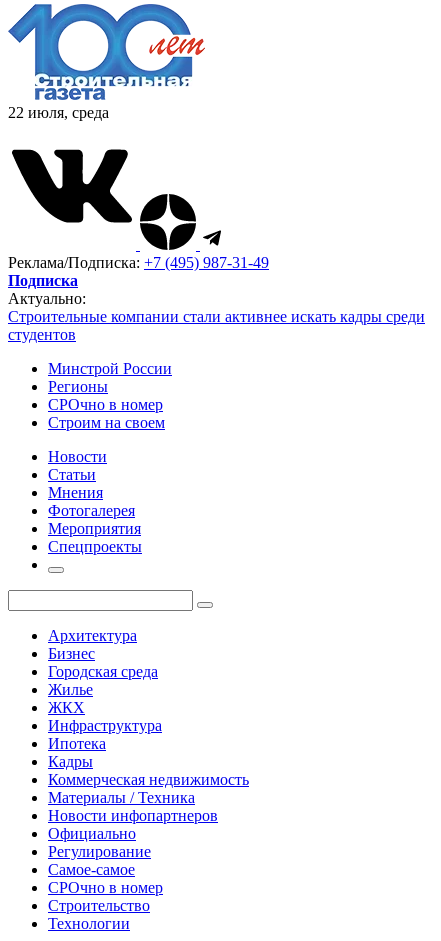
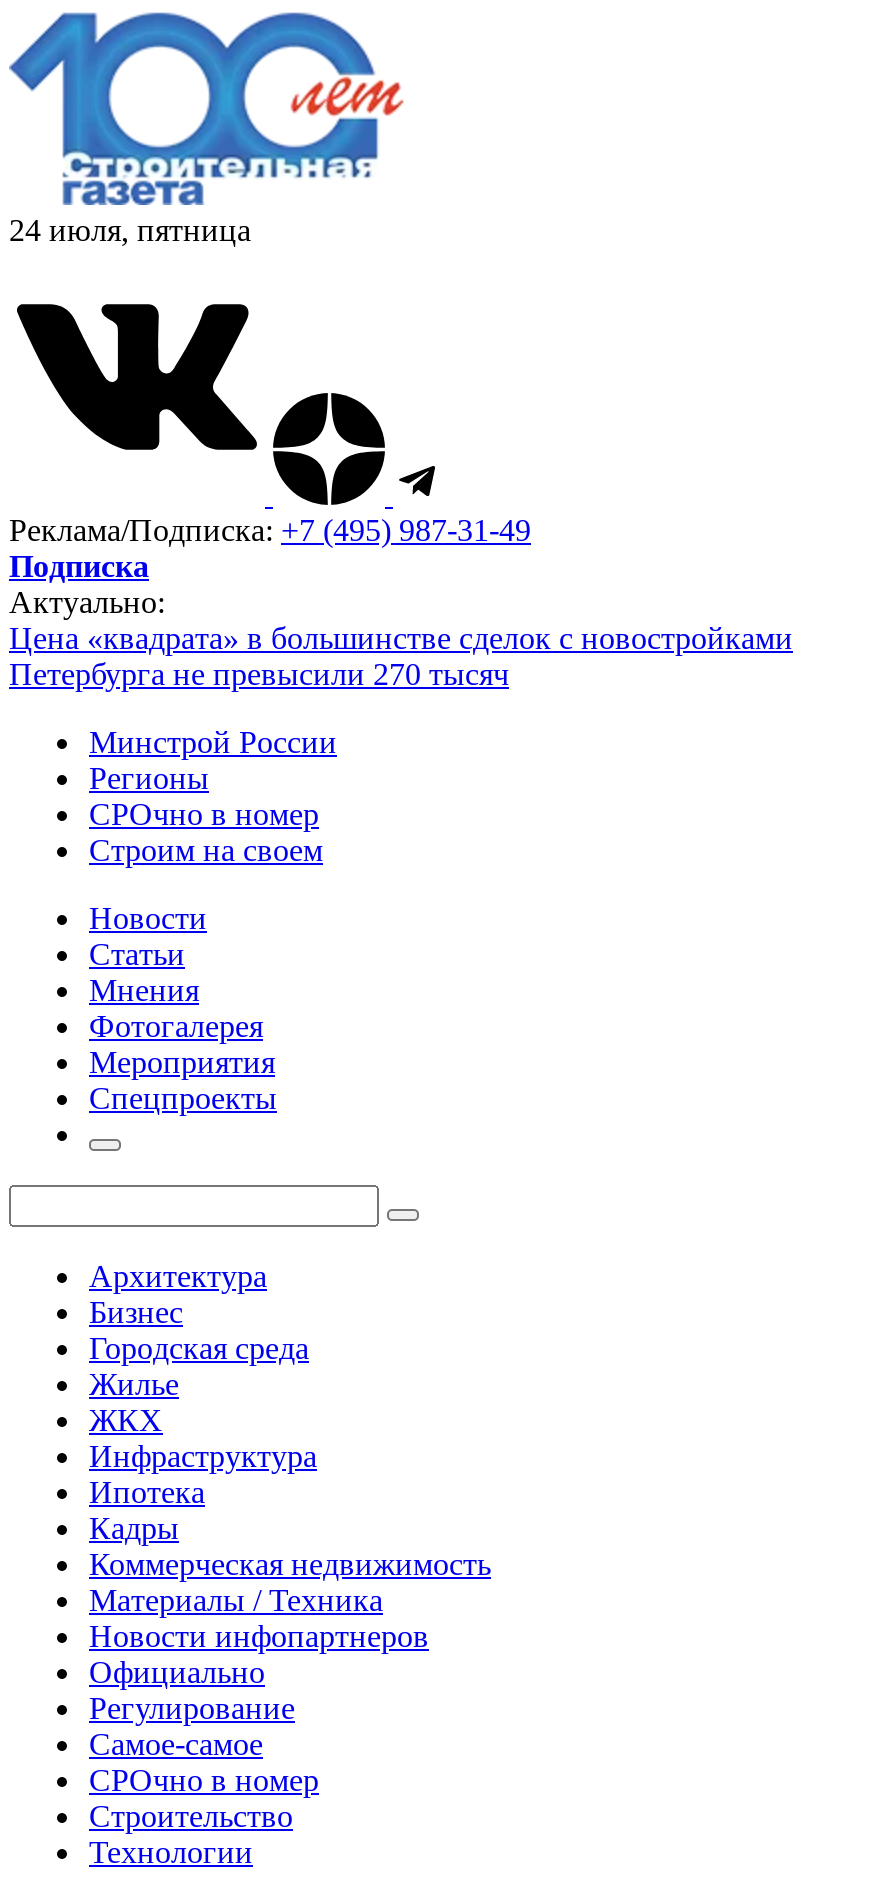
- 22 июля, среда
+ 24 июля, пятница

- Строительные компании стали активнее искать кадры среди
- студентов
+ Цена «квадрата» в большинстве сделок с новостройками
+ Петербурга не превысили 270 тысяч
